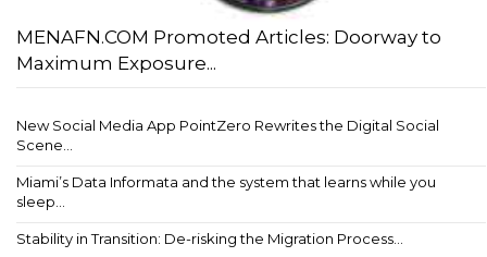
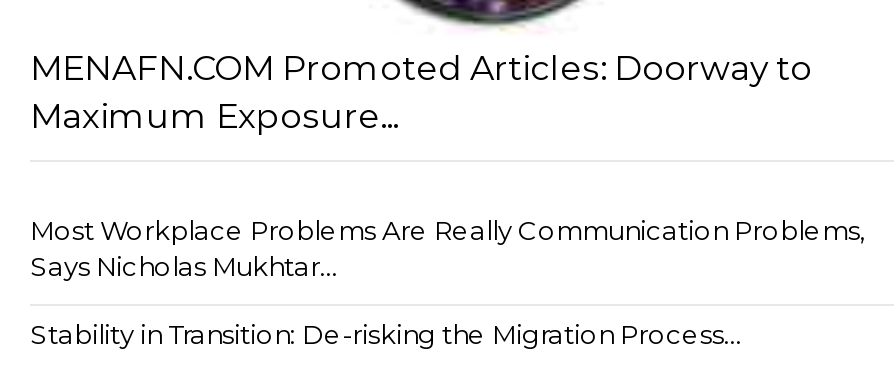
- New Social Media App PointZero Rewrites the Digital Social
- Scene...
- Miami’s Data Informata and the system that learns while you
- sleep...
+ Most Workplace Problems Are Really Communication Problems,
+ Says Nicholas Mukhtar...
